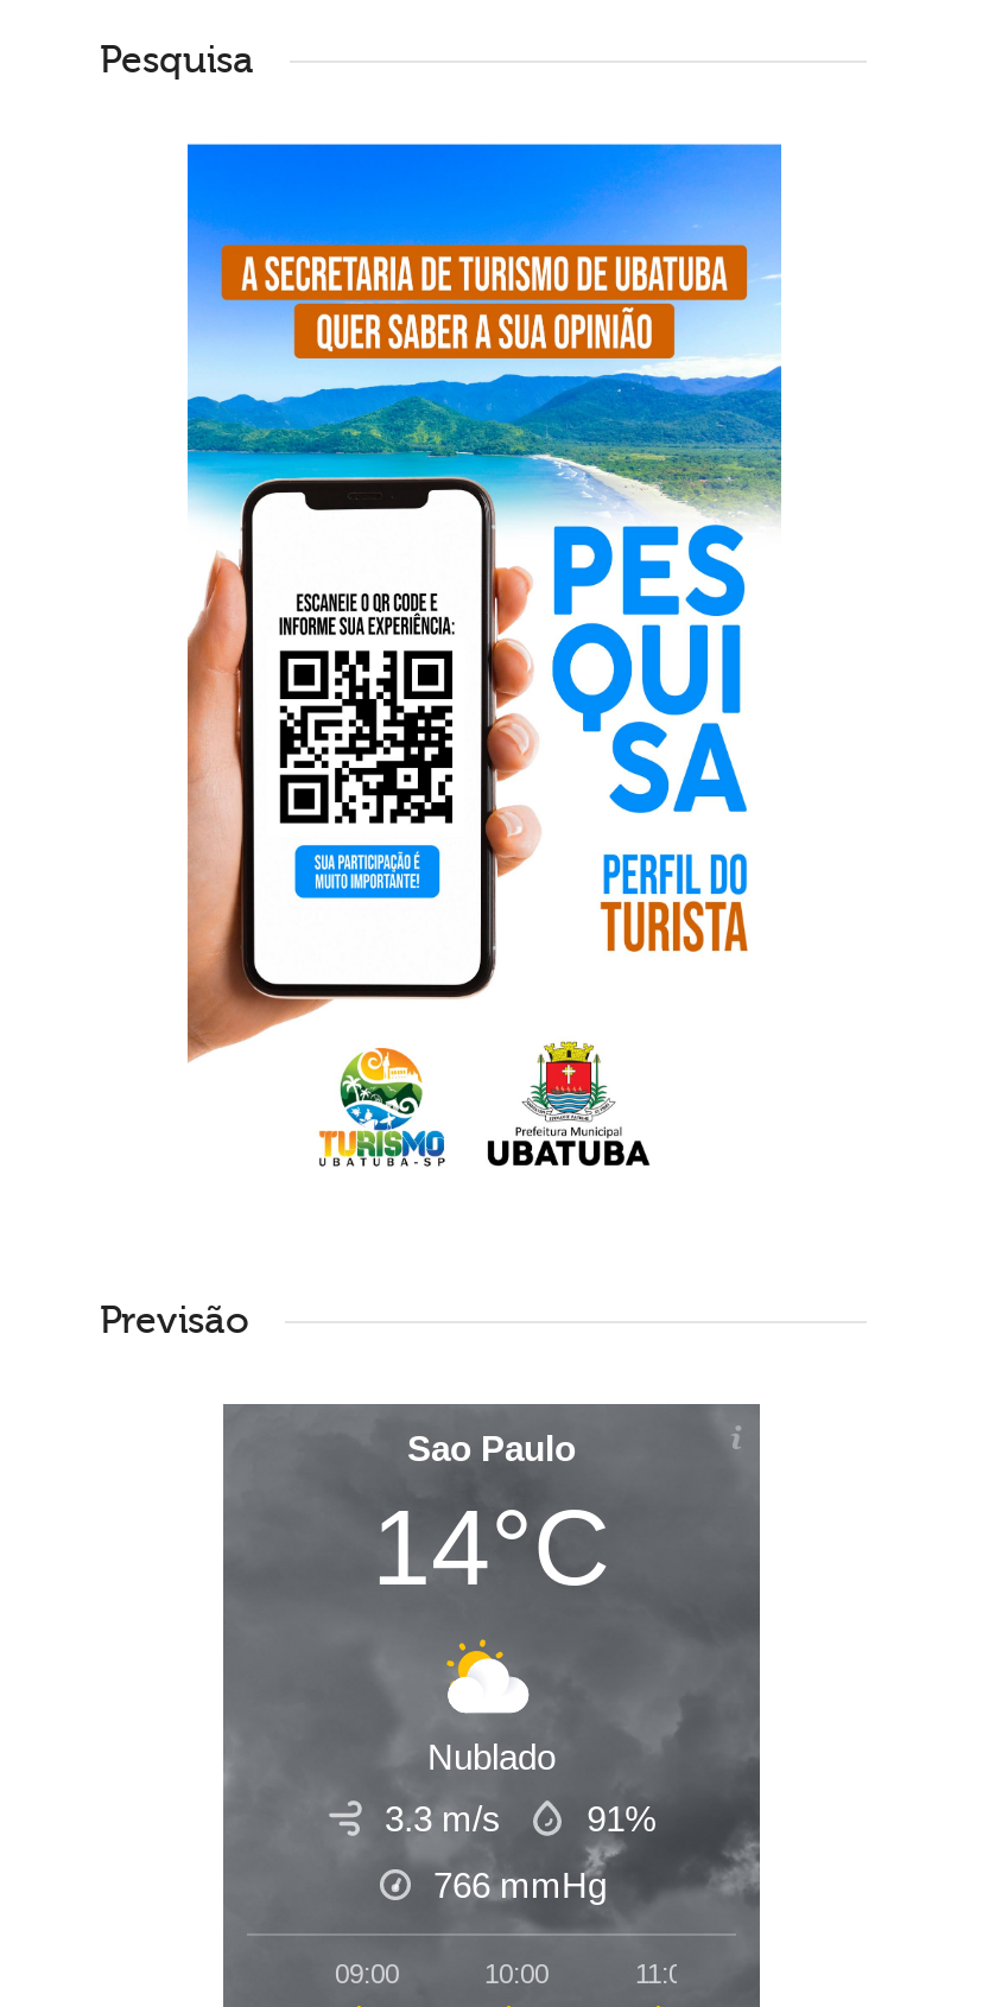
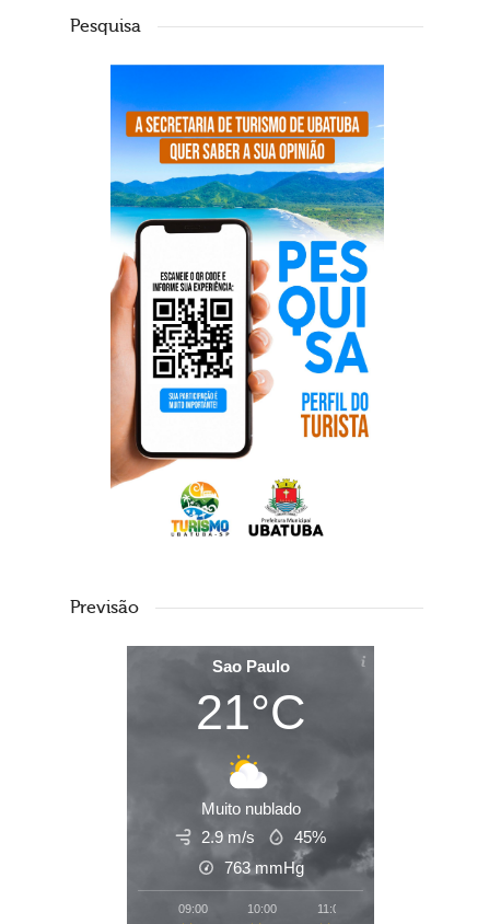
- 14°C
+ 21°C

- Nublado
+ Muito nublado

- 3.3 m/s
- 91%
+ 2.9 m/s
+ 45%

- 766 mmHg
+ 763 mmHg
